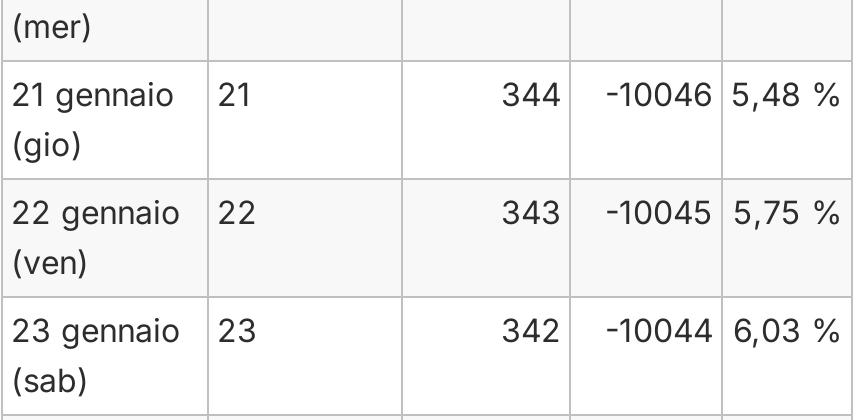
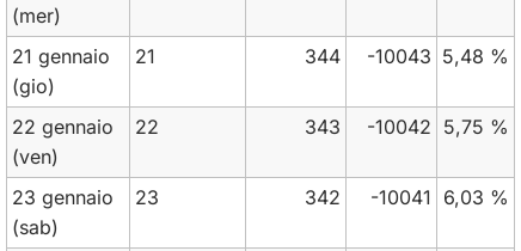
- 344 -10046 5,48 %
+ 344 -10043 5,48 %

- 343 -10045 5,75 %
+ 343 -10042 5,75 %

- 342 -10044 6,03 %
+ 342 -10041 6,03 %
